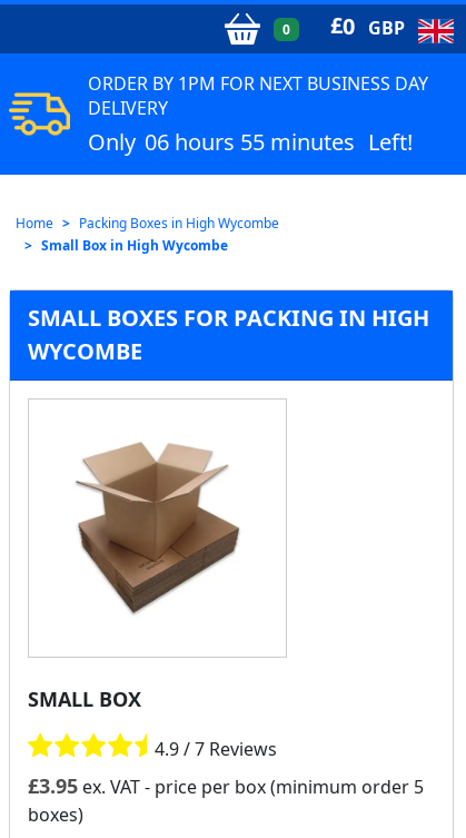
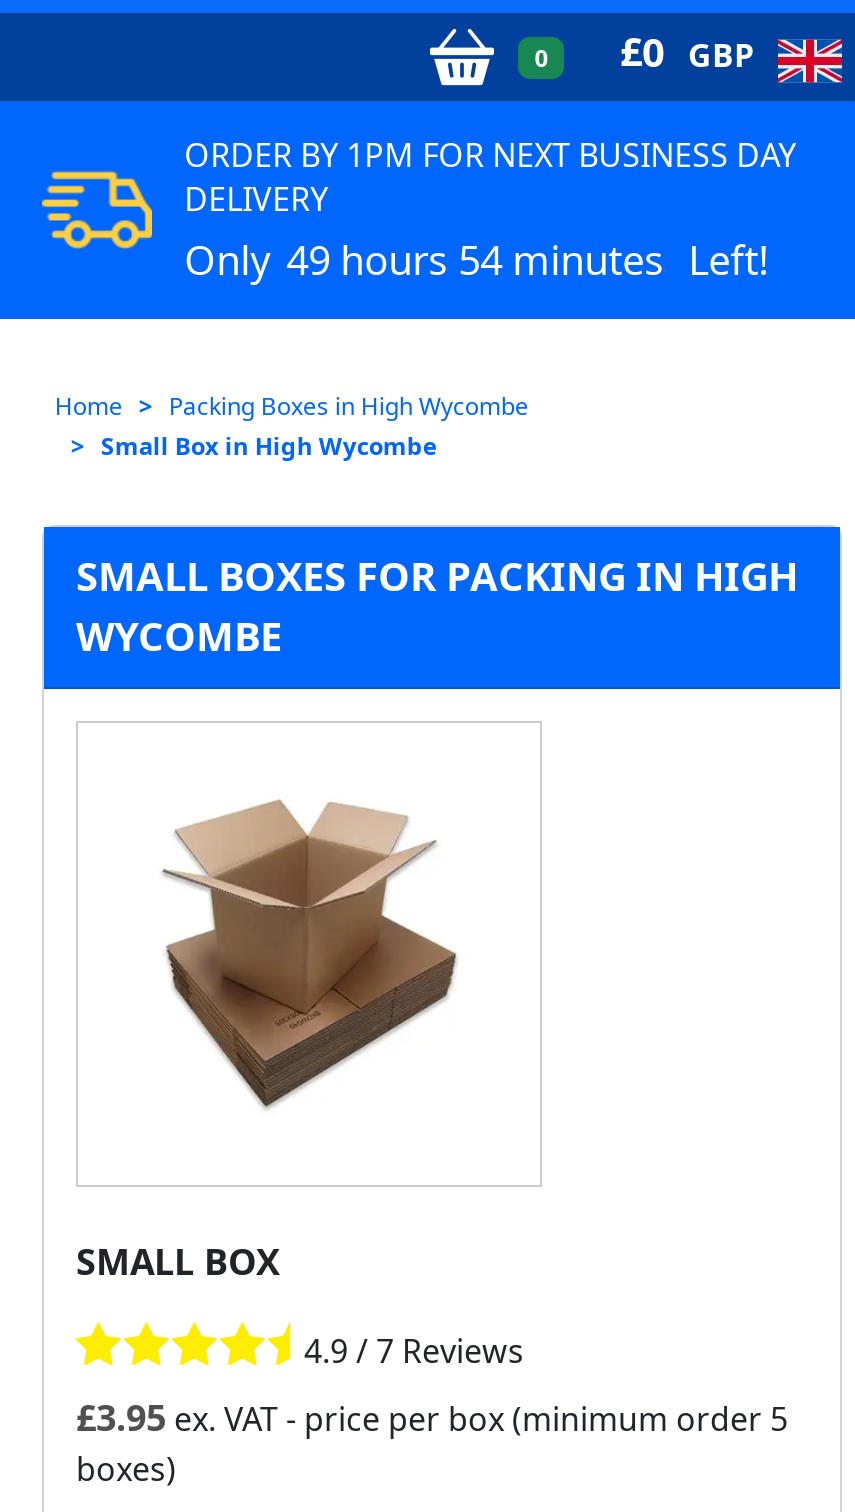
- Only 06 hours 55 minutes Left!
+ Only 49 hours 54 minutes Left!
